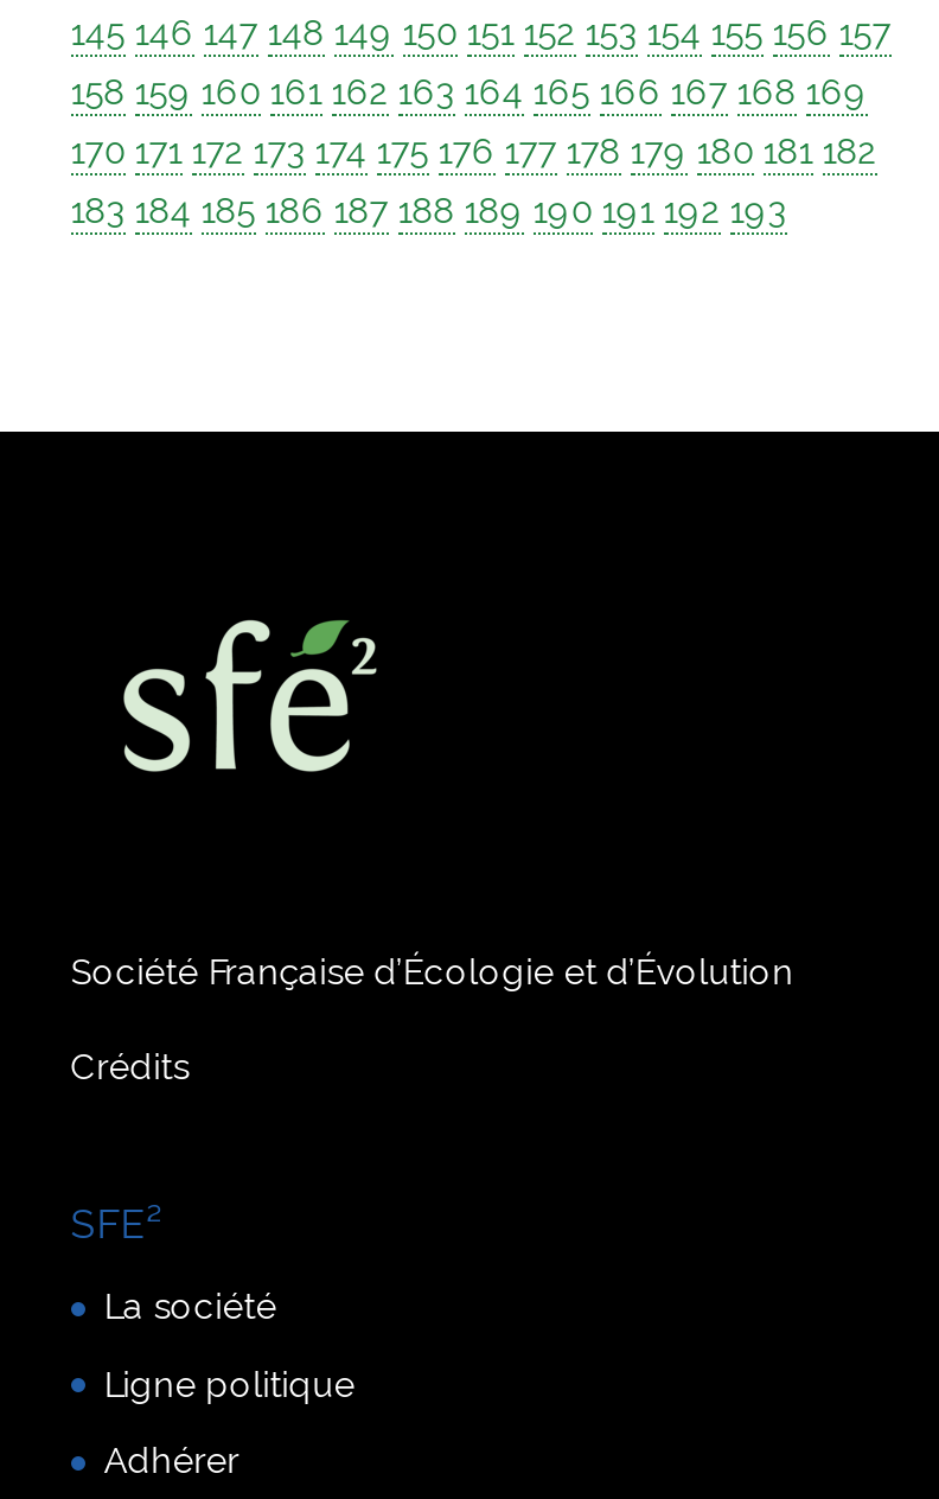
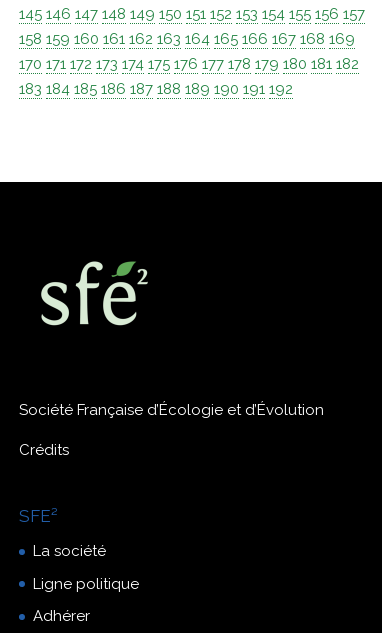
- 183 184 185 186 187 188 189 190 191 192 193
+ 183 184 185 186 187 188 189 190 191 192
